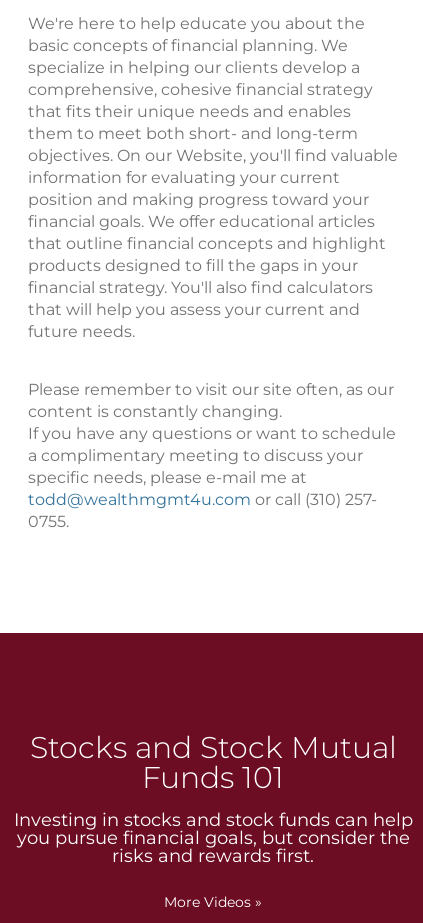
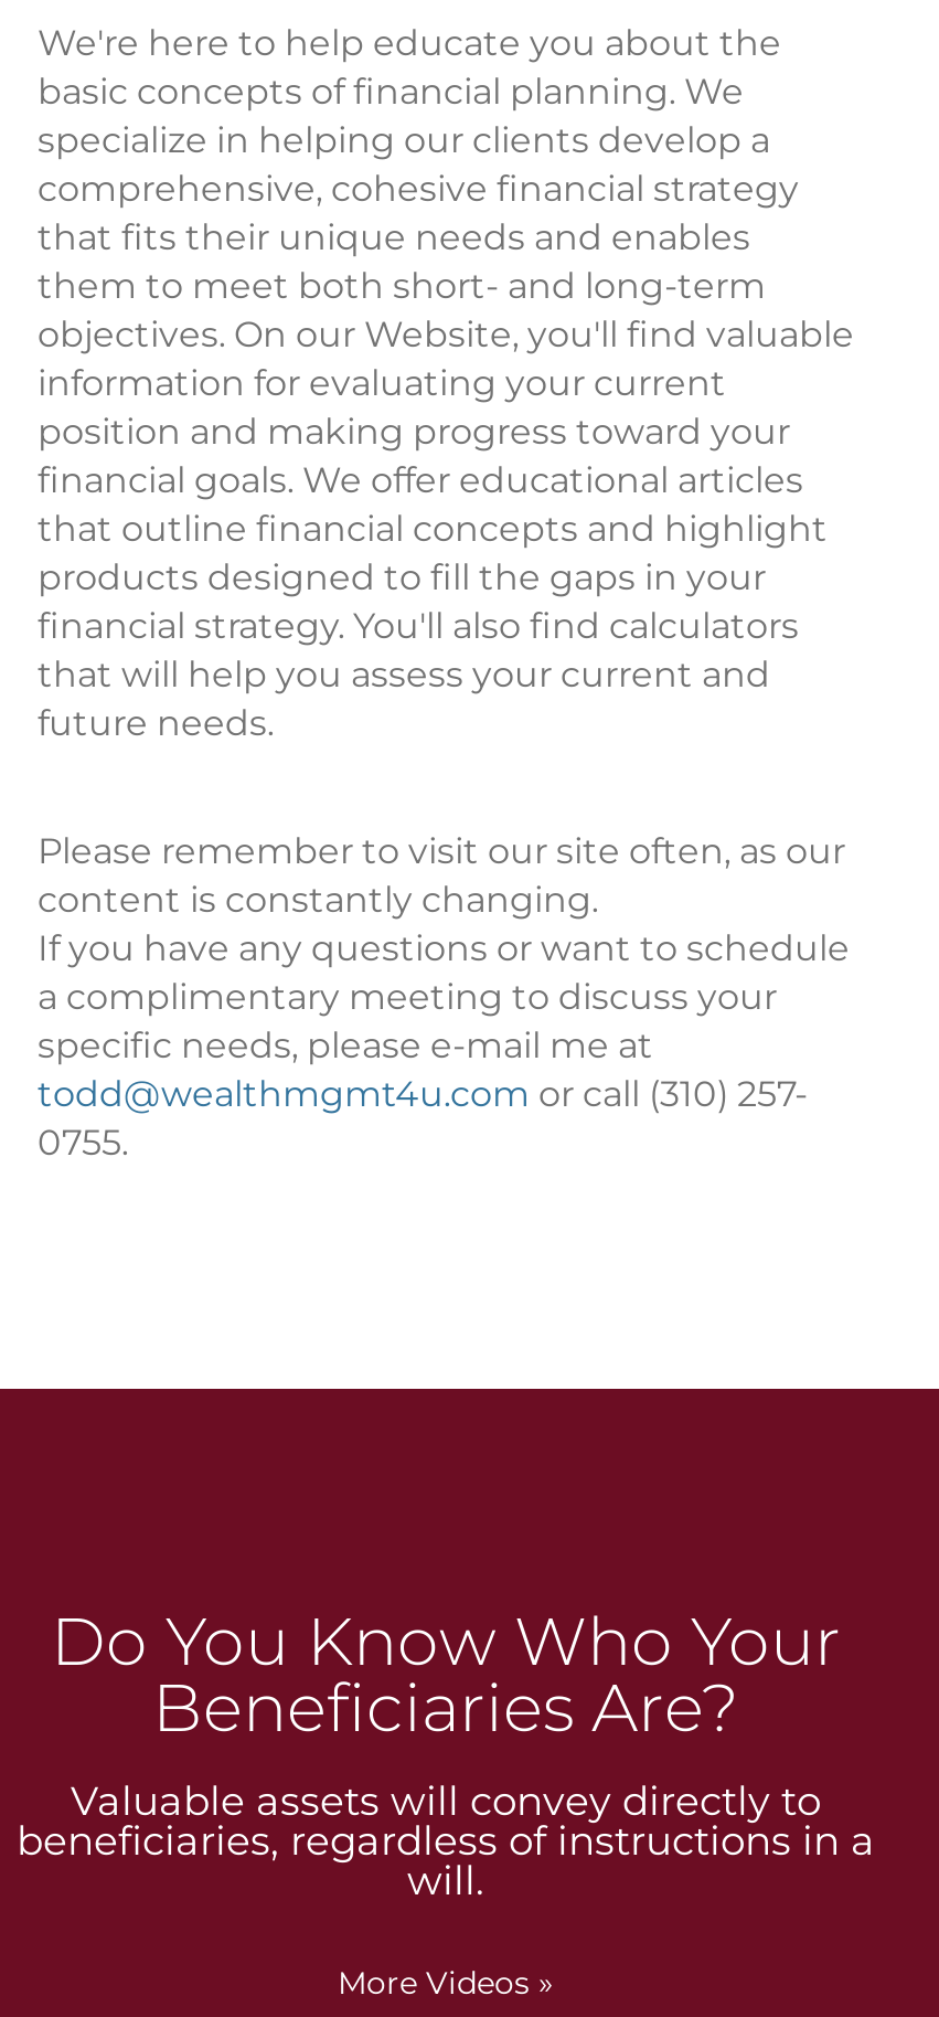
- Stocks and Stock Mutual
- Funds 101
- Investing in stocks and stock funds can help
- you pursue financial goals, but consider the
- risks and rewards first.
+ Do You Know Who Your
+ Beneficiaries Are?
+ Valuable assets will convey directly to
+ beneficiaries, regardless of instructions in a
+ will.
